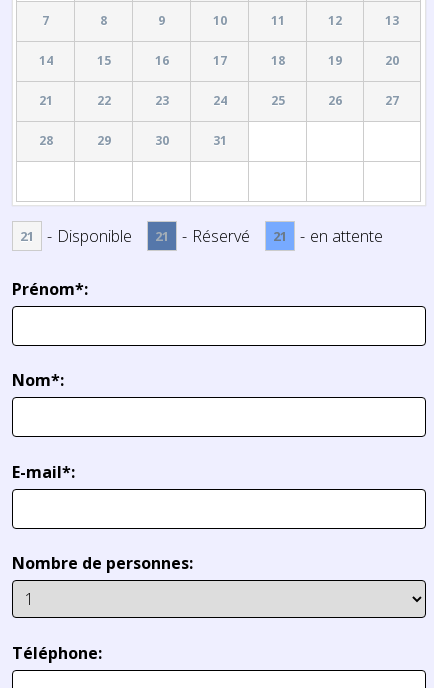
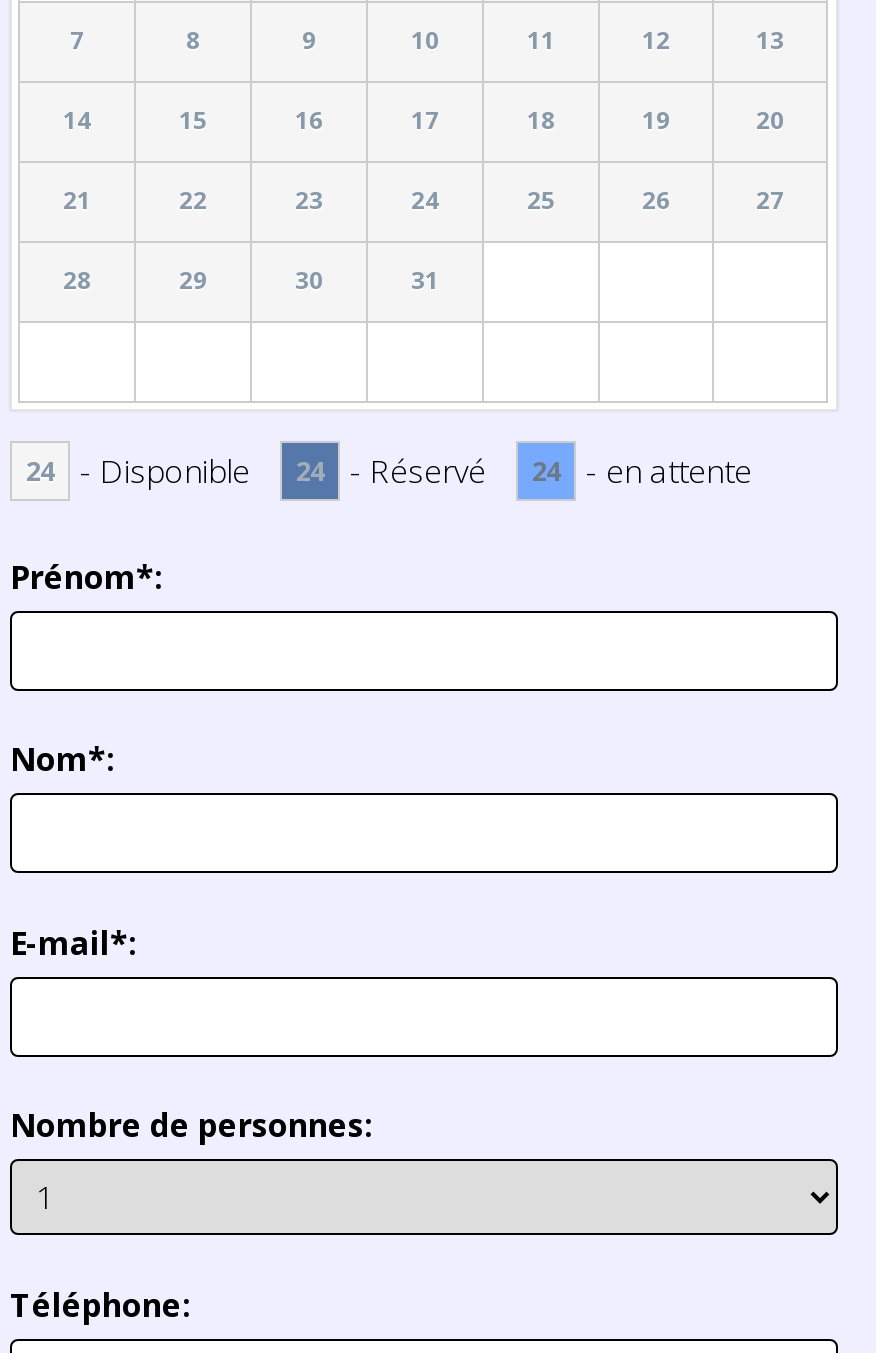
- 21
+ 24

- 21
+ 24

- 21
+ 24
